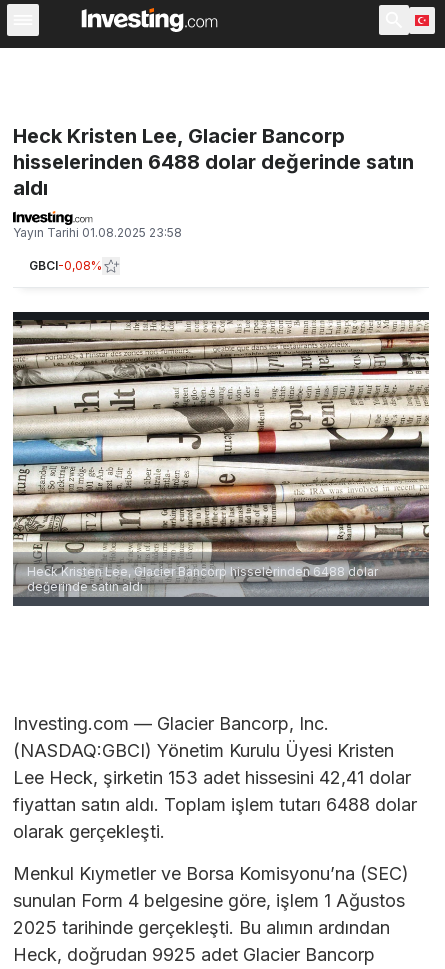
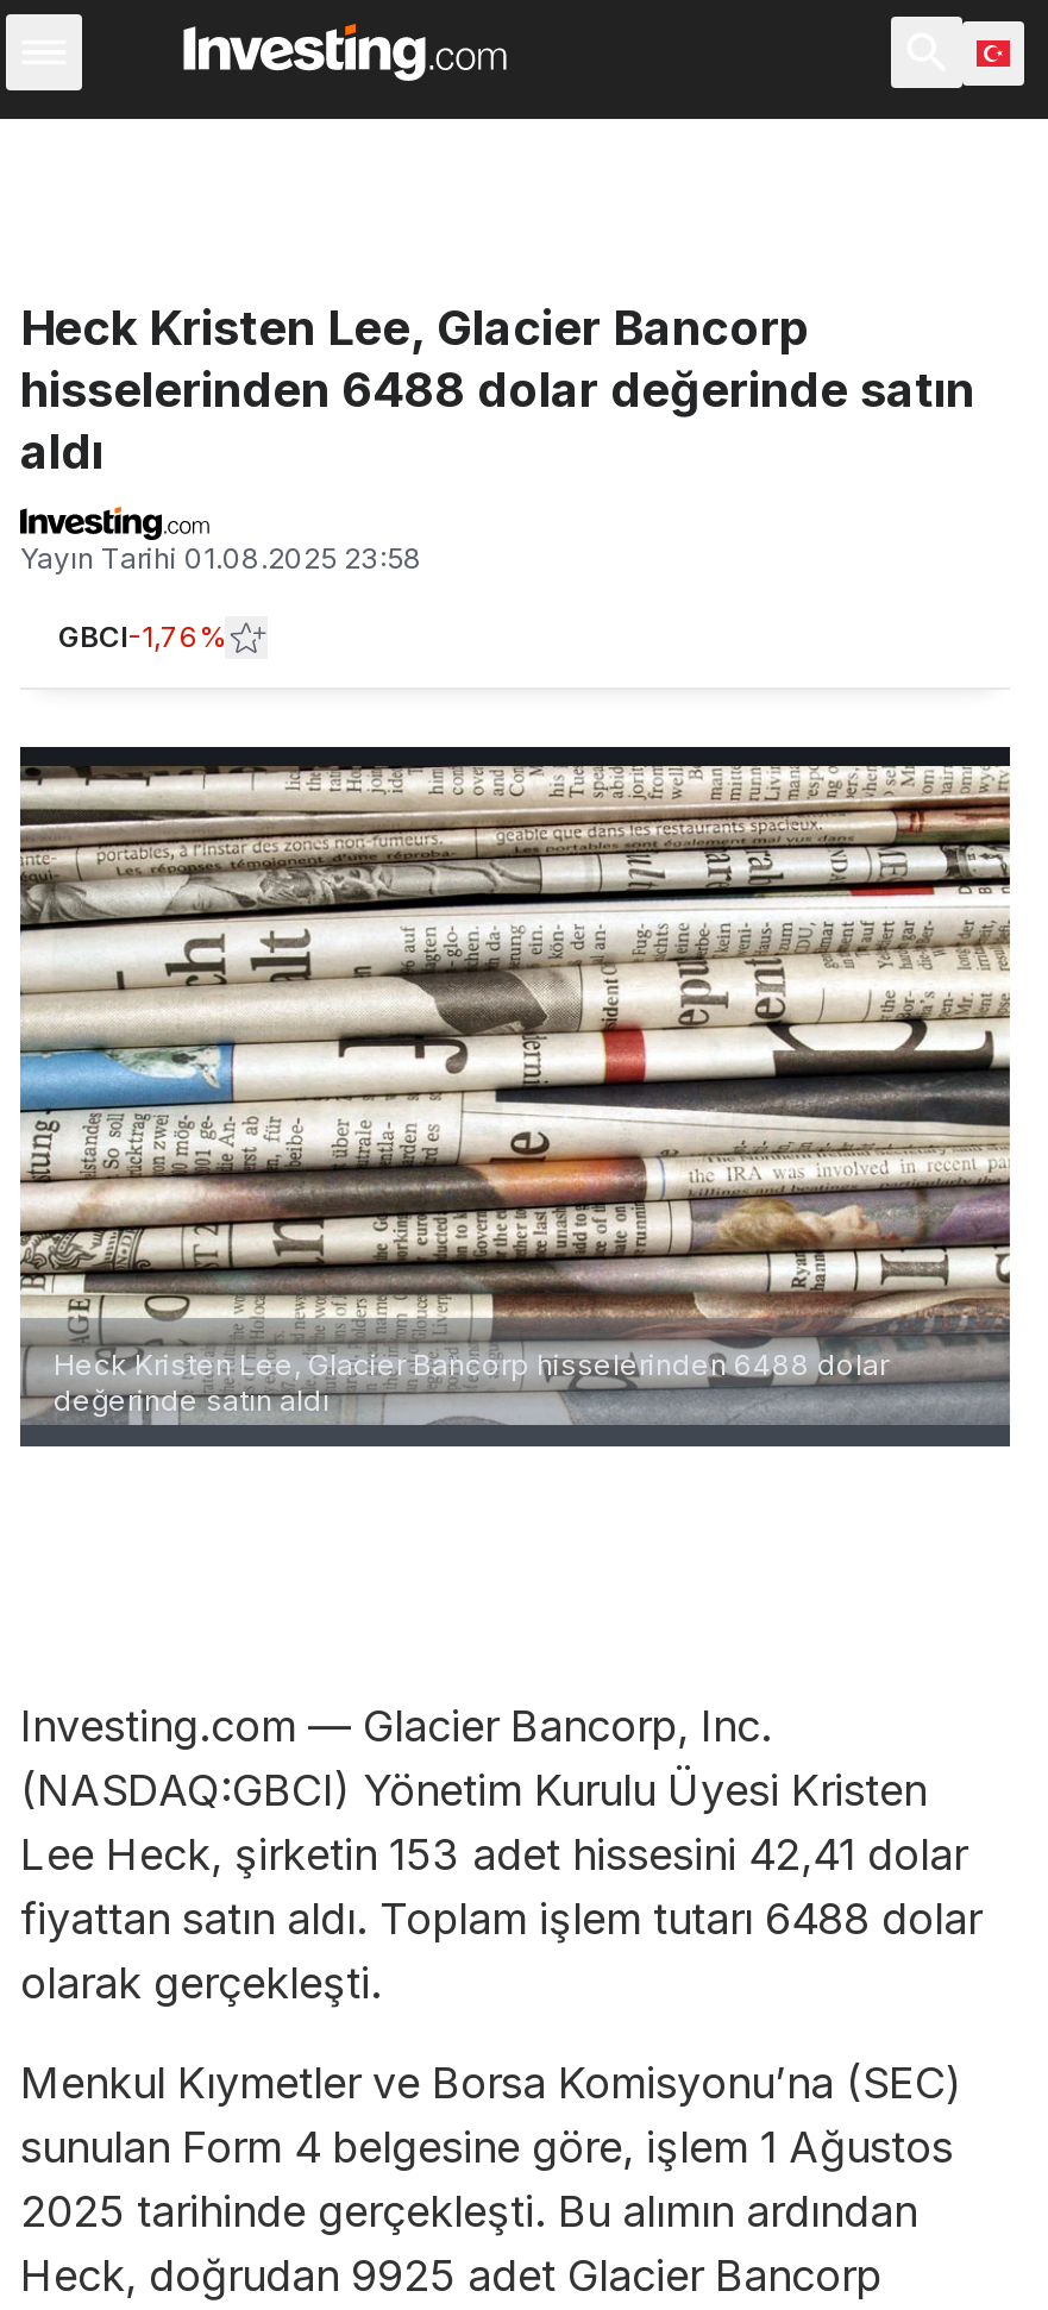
- GBCI-0,08%
+ GBCI-1,76%
